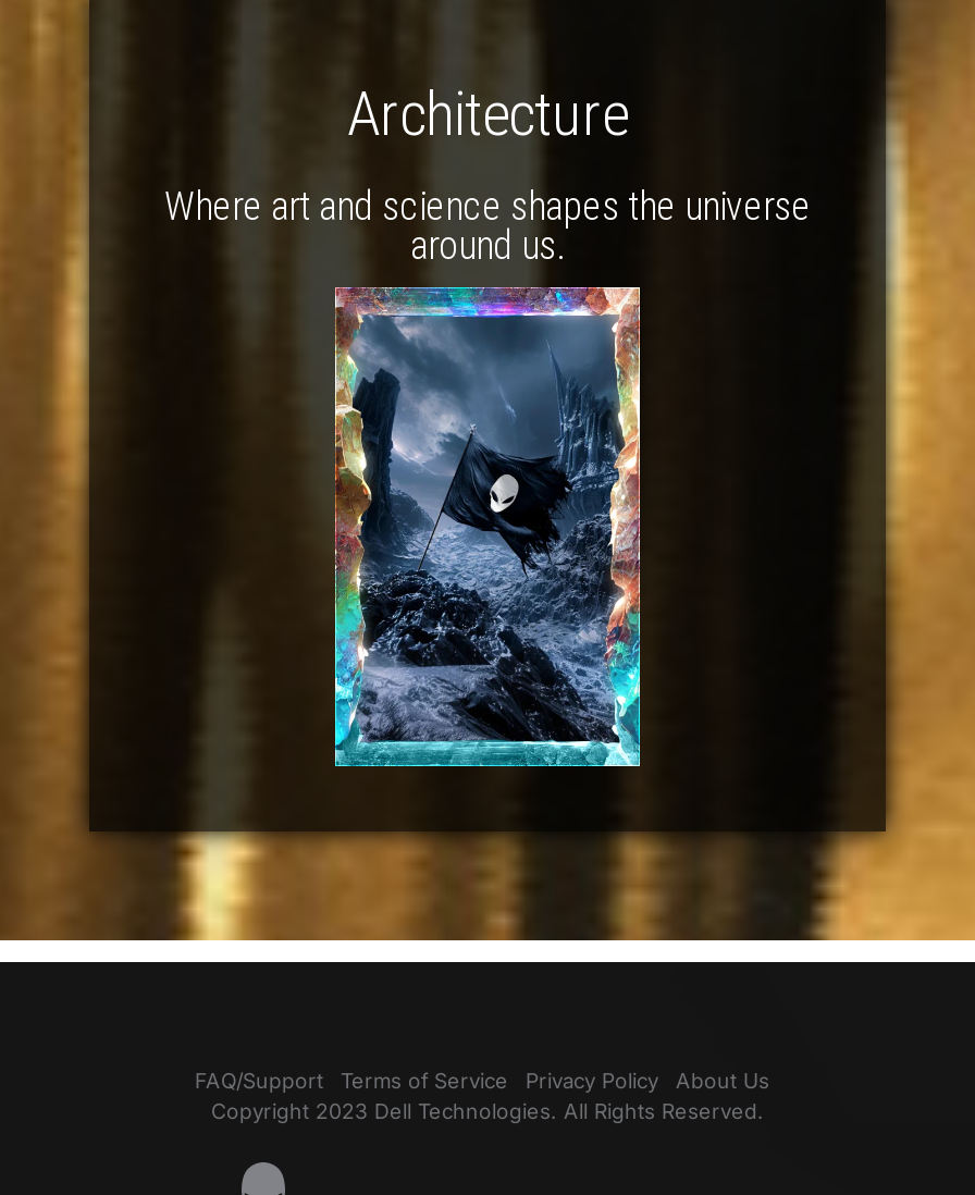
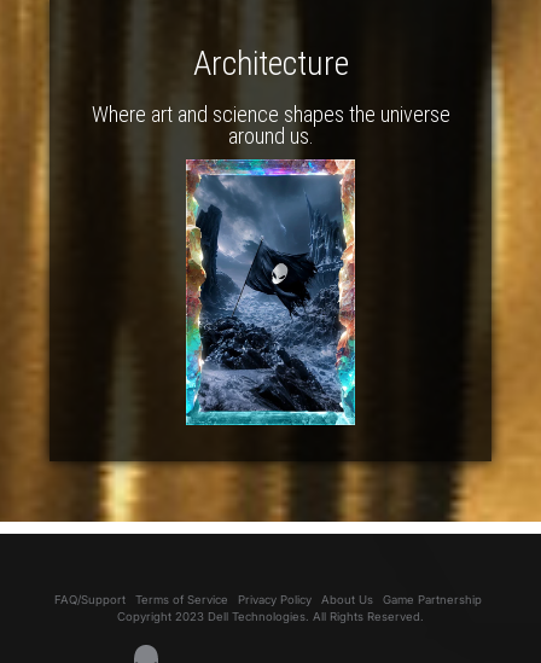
+ Game Partnership
